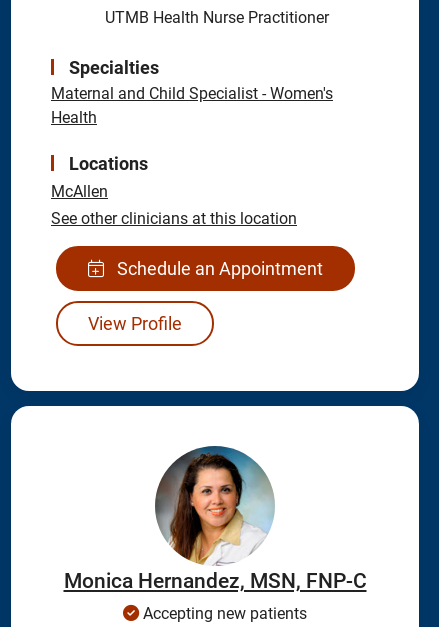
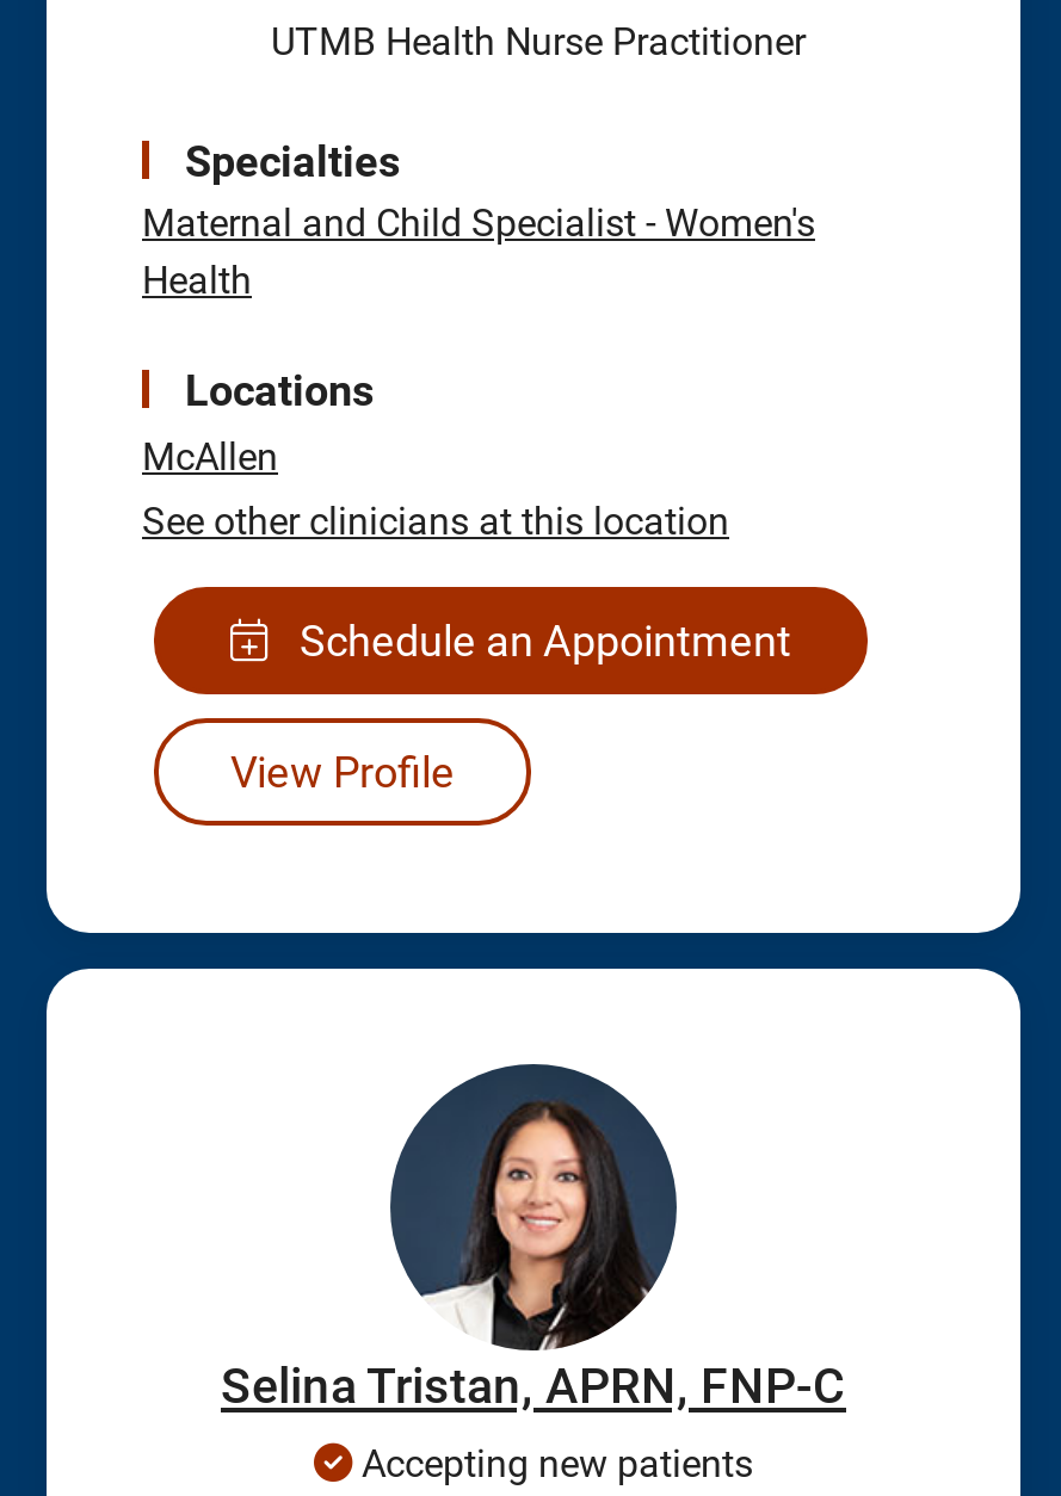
- [image]
- Monica Hernandez, MSN, FNP-C
+ [image]
+ Selina Tristan, APRN, FNP-C
